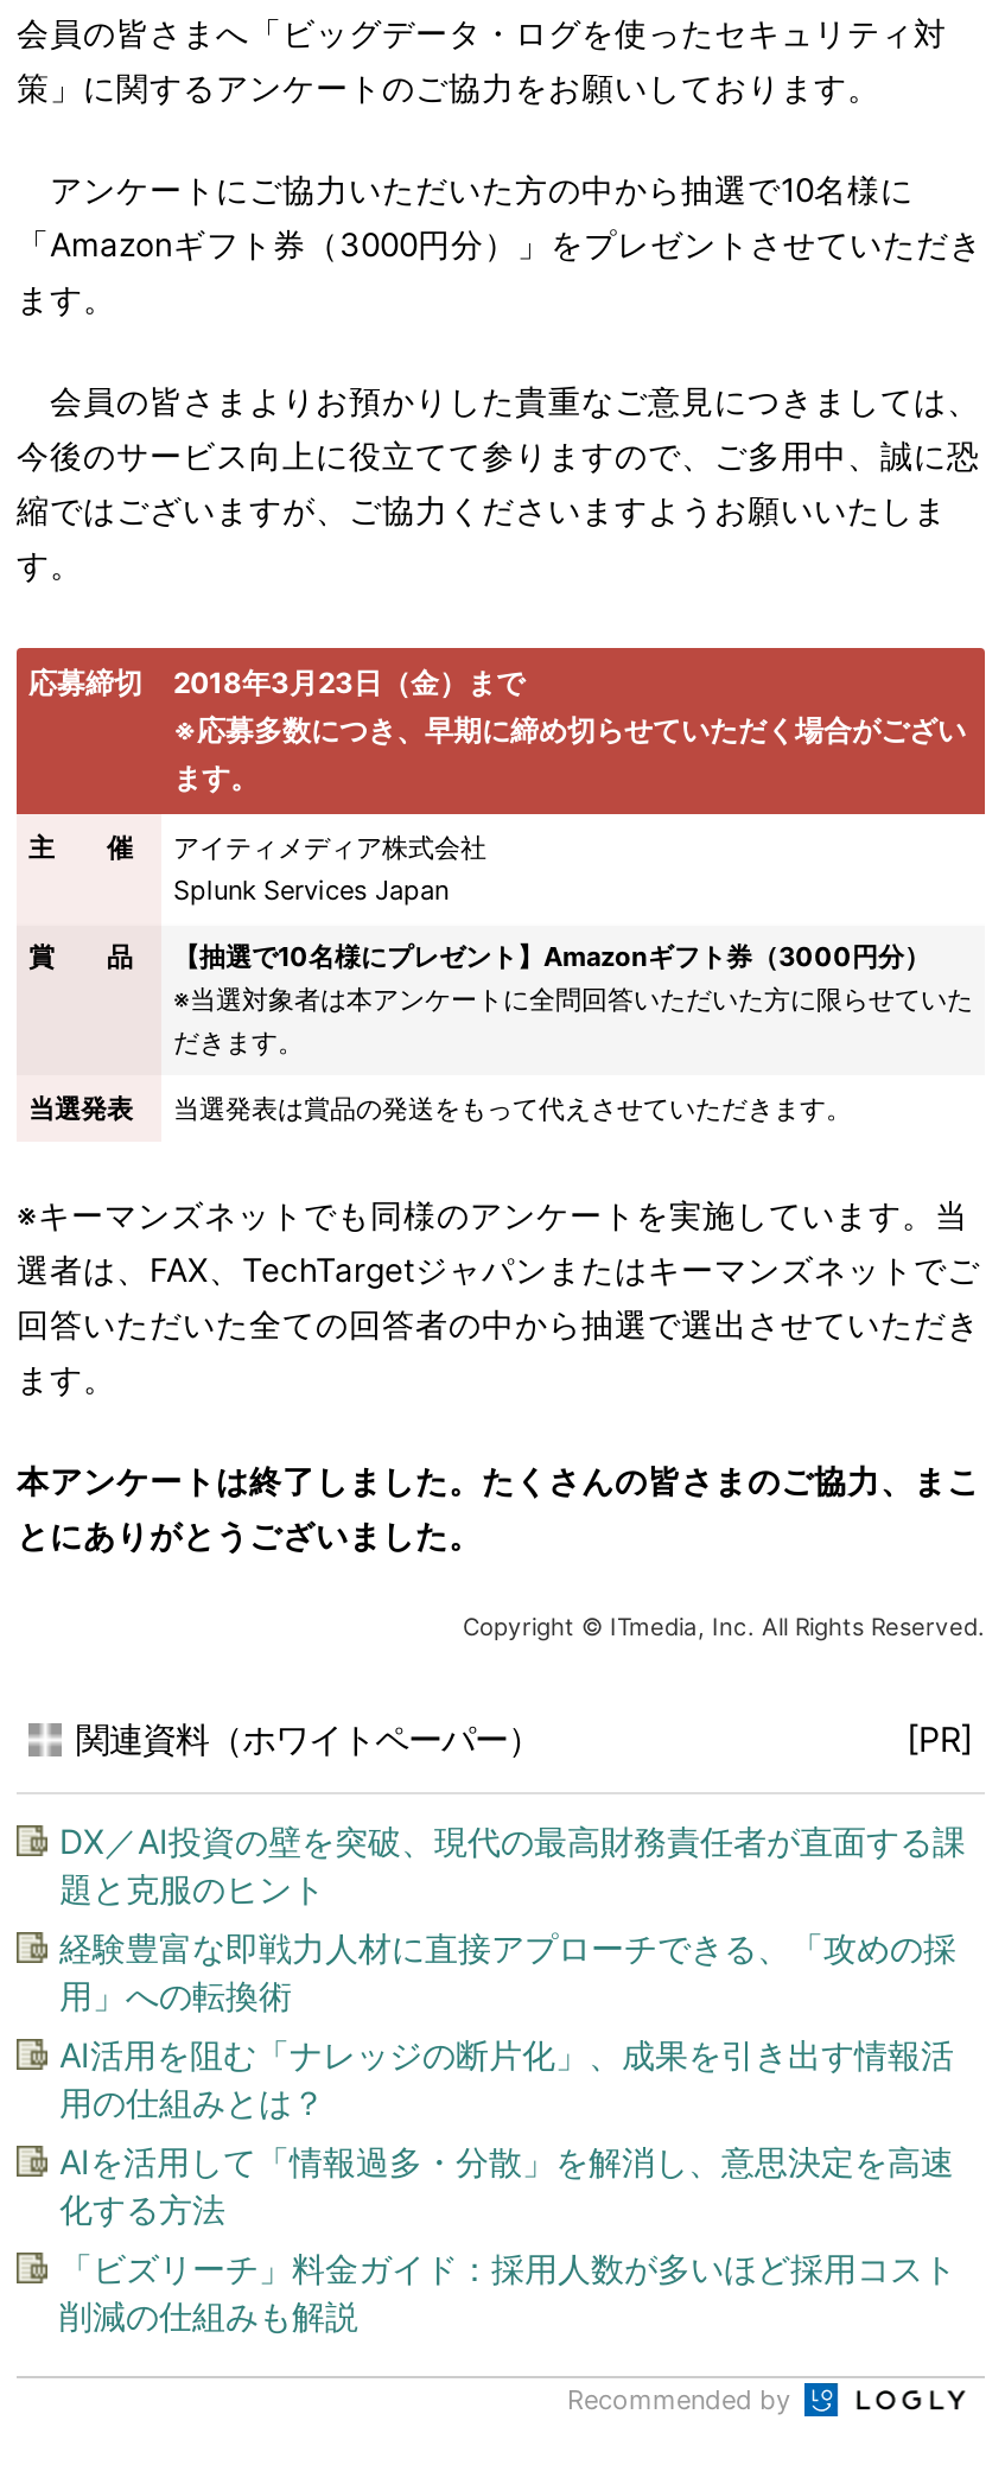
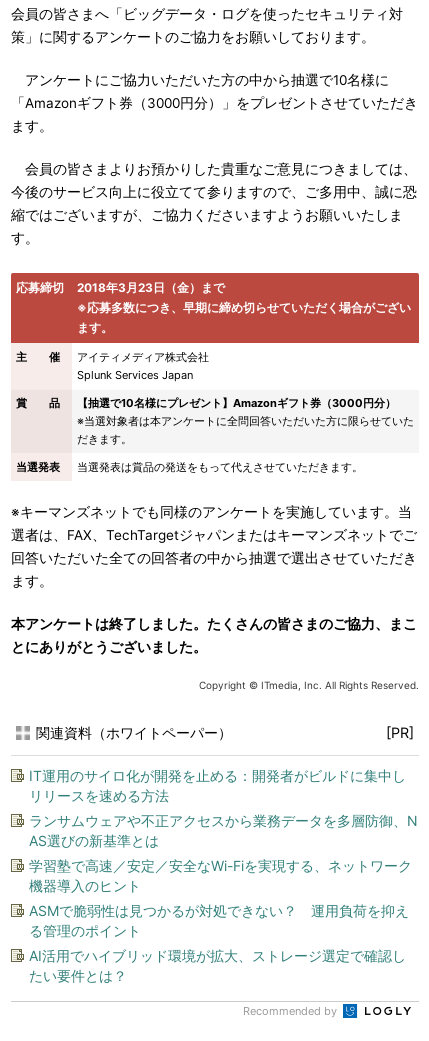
- DX／AI投資の壁を突破、現代の最高財務責任者が直面する課
- 題と克服のヒント
+ IT運用のサイロ化が開発を止める：開発者がビルドに集中し
+ リリースを速める方法

- 経験豊富な即戦力人材に直接アプローチできる、「攻めの採
- 用」への転換術
+ ランサムウェアや不正アクセスから業務データを多層防御、N
+ AS選びの新基準とは

- AI活用を阻む「ナレッジの断片化」、成果を引き出す情報活
- 用の仕組みとは？
+ 学習塾で高速／安定／安全なWi-Fiを実現する、ネットワーク
+ 機器導入のヒント

- AIを活用して「情報過多・分散」を解消し、意思決定を高速
- 化する方法
+ ASMで脆弱性は見つかるが対処できない？ 運用負荷を抑え
+ る管理のポイント

- 「ビズリーチ」料金ガイド：採用人数が多いほど採用コスト
- 削減の仕組みも解説
+ AI活用でハイブリッド環境が拡大、ストレージ選定で確認し
+ たい要件とは？
